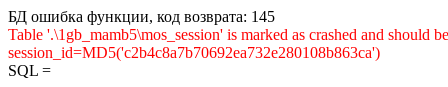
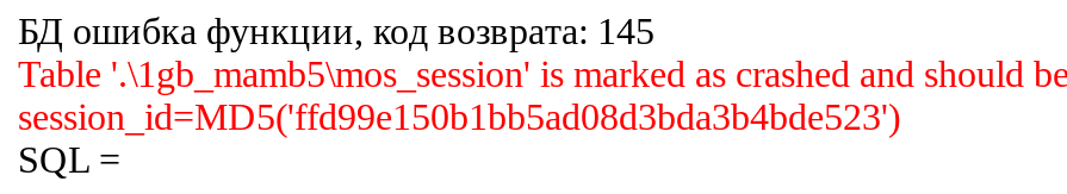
- session_id=MD5('c2b4c8a7b70692ea732e280108b863ca')
+ session_id=MD5('ffd99e150b1bb5ad08d3bda3b4bde523')
